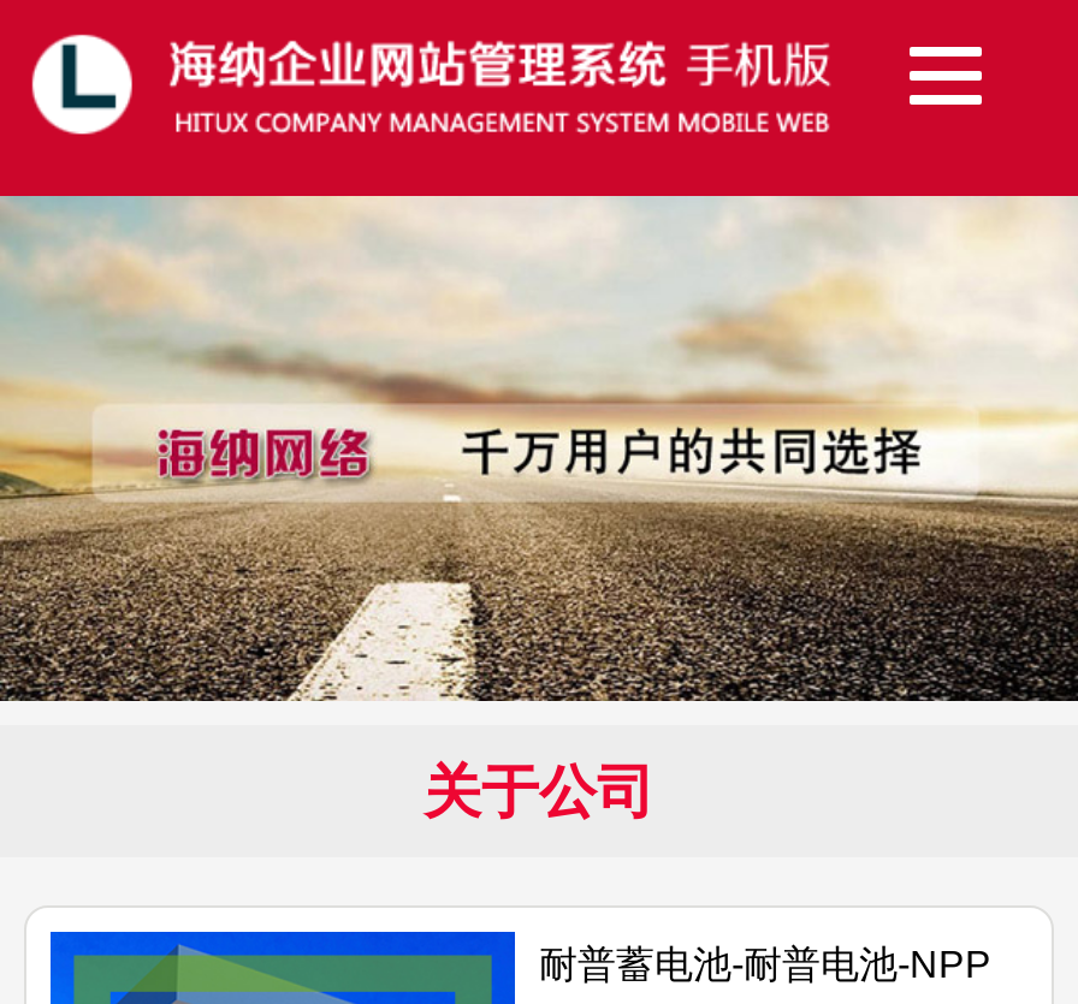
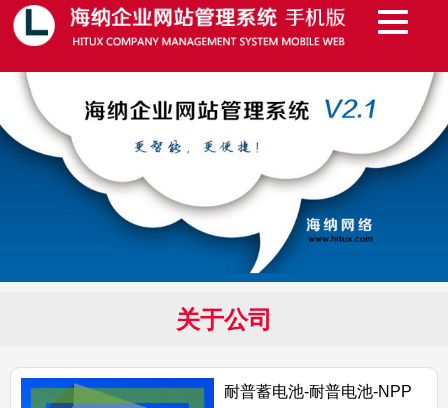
- [image]
+ [image]
